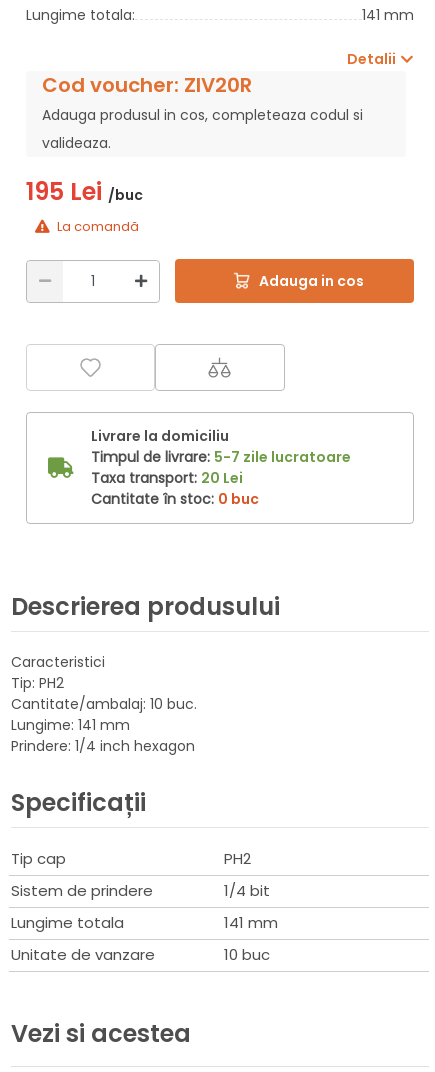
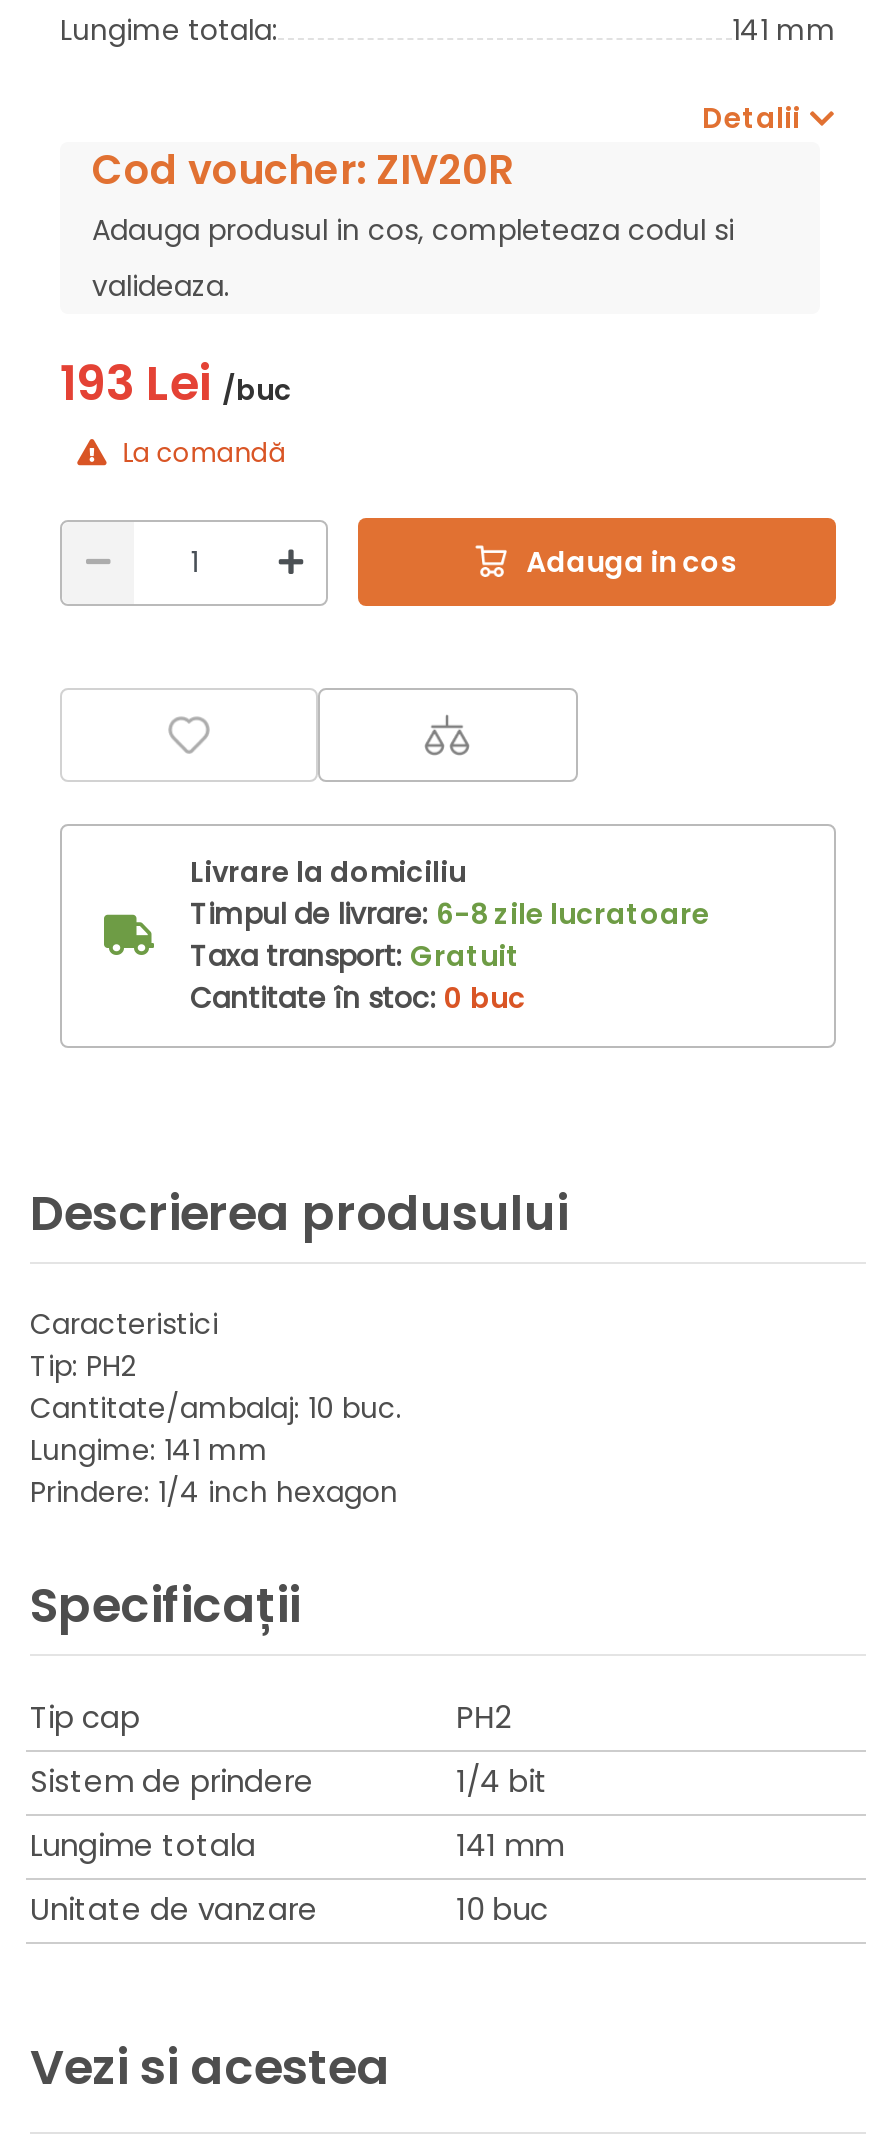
- 195 Lei /buc
+ 193 Lei /buc

- Timpul de livrare: 5-7 zile lucratoare
- Taxa transport: 20 Lei
+ Timpul de livrare: 6-8 zile lucratoare
+ Taxa transport: Gratuit
